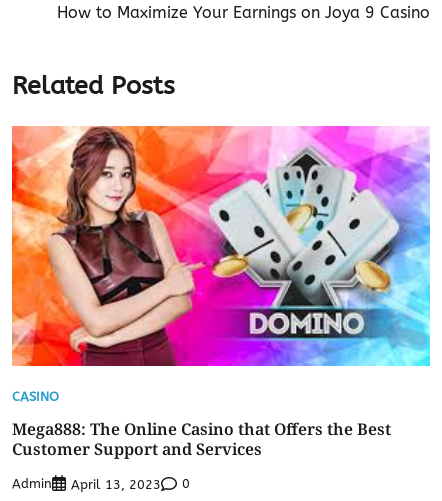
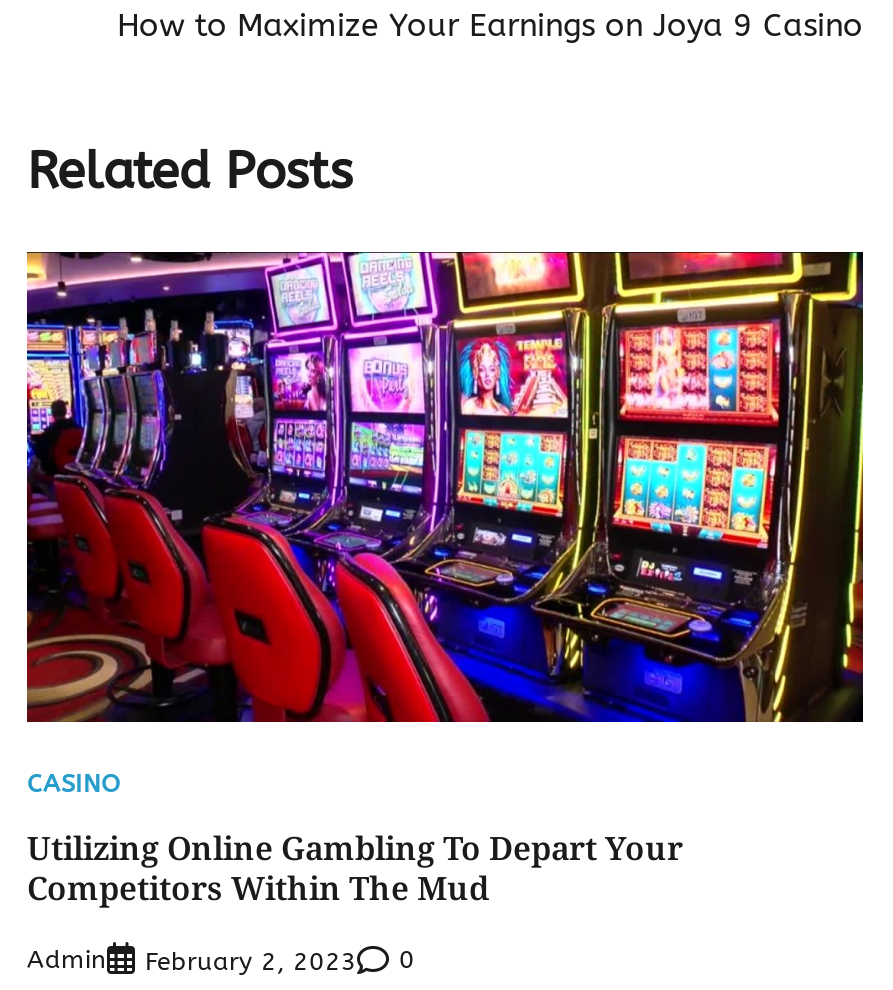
- [image]
+ [image]

- Mega888: The Online Casino that Offers the Best
- Customer Support and Services
+ Utilizing Online Gambling To Depart Your
+ Competitors Within The Mud

- Admin April 13, 2023 0
+ Admin February 2, 2023 0
